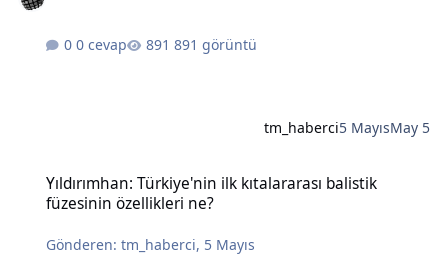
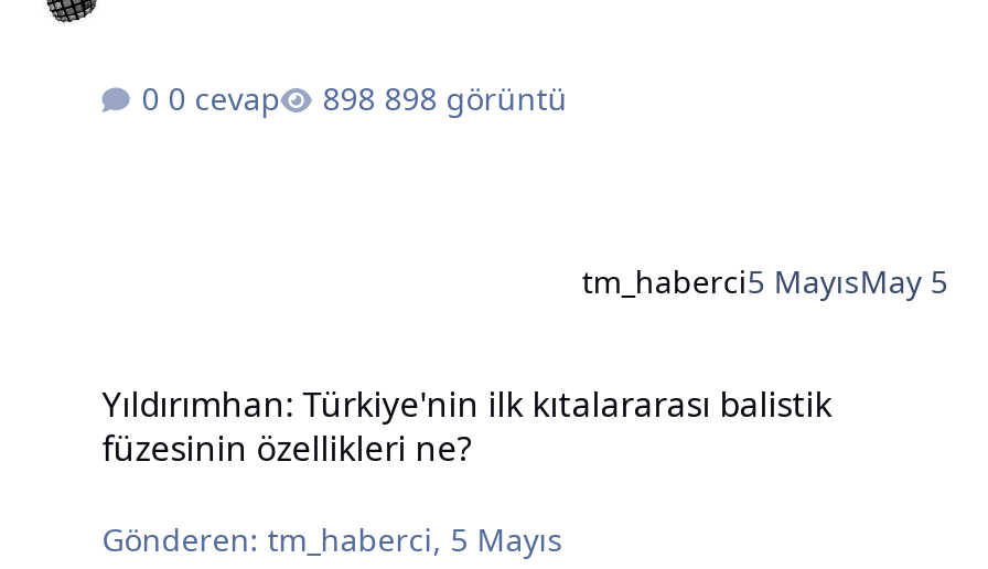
- 891 görüntü
+ 898 görüntü
